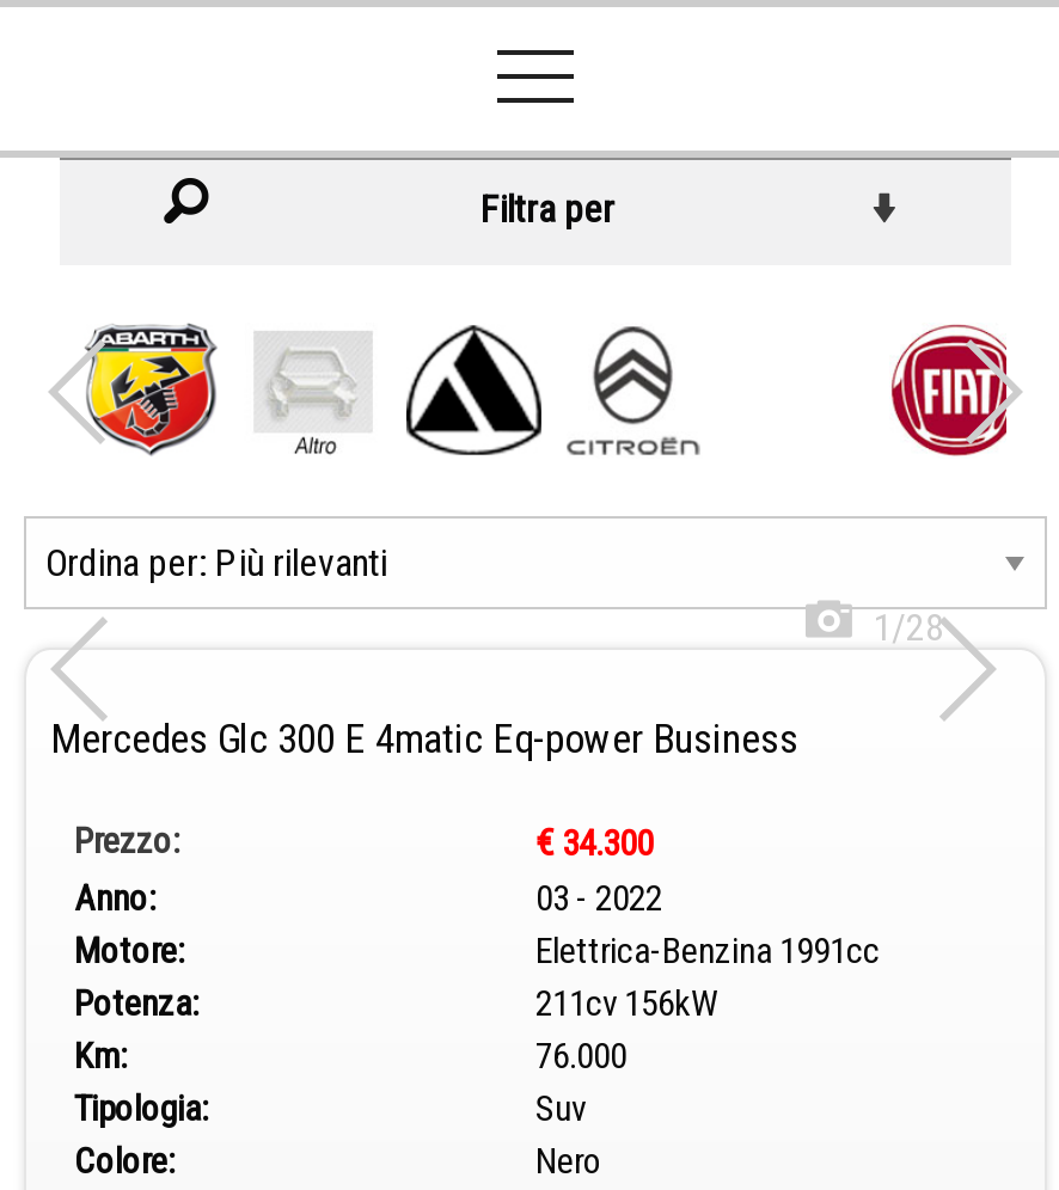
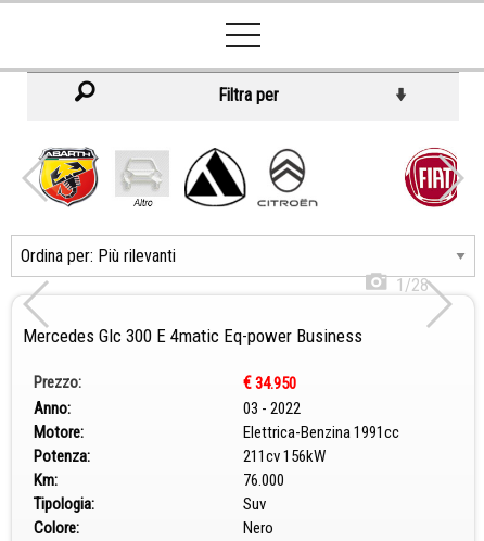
- € 34.300
+ € 34.950
